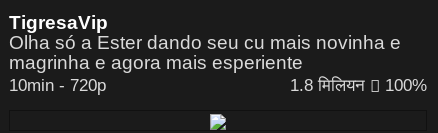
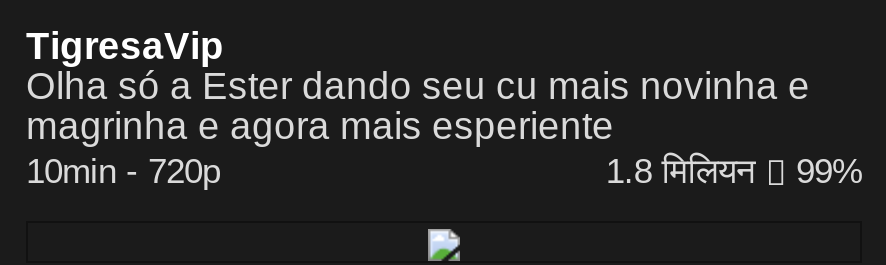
- 1.8 मिलियन 100%
+ 1.8 मिलियन 99%
